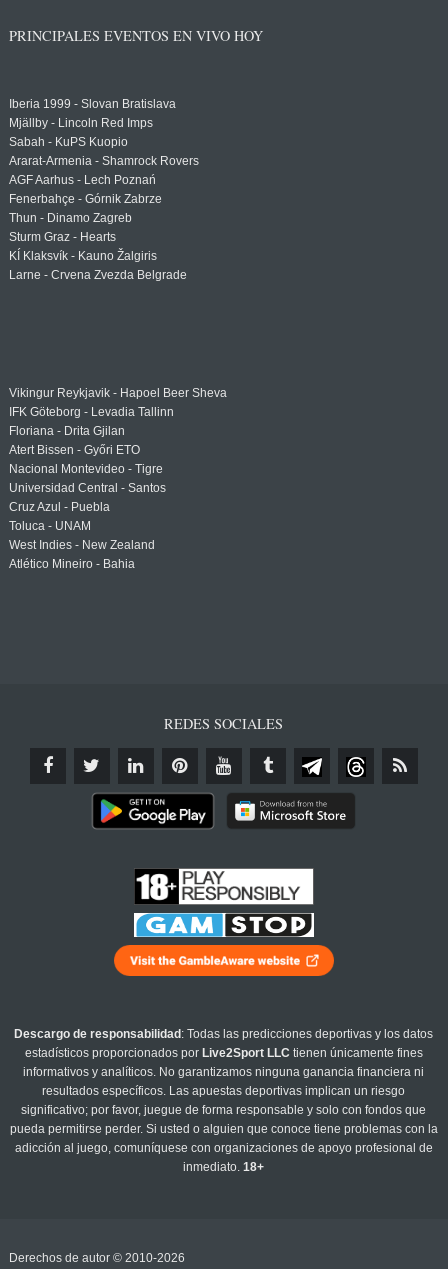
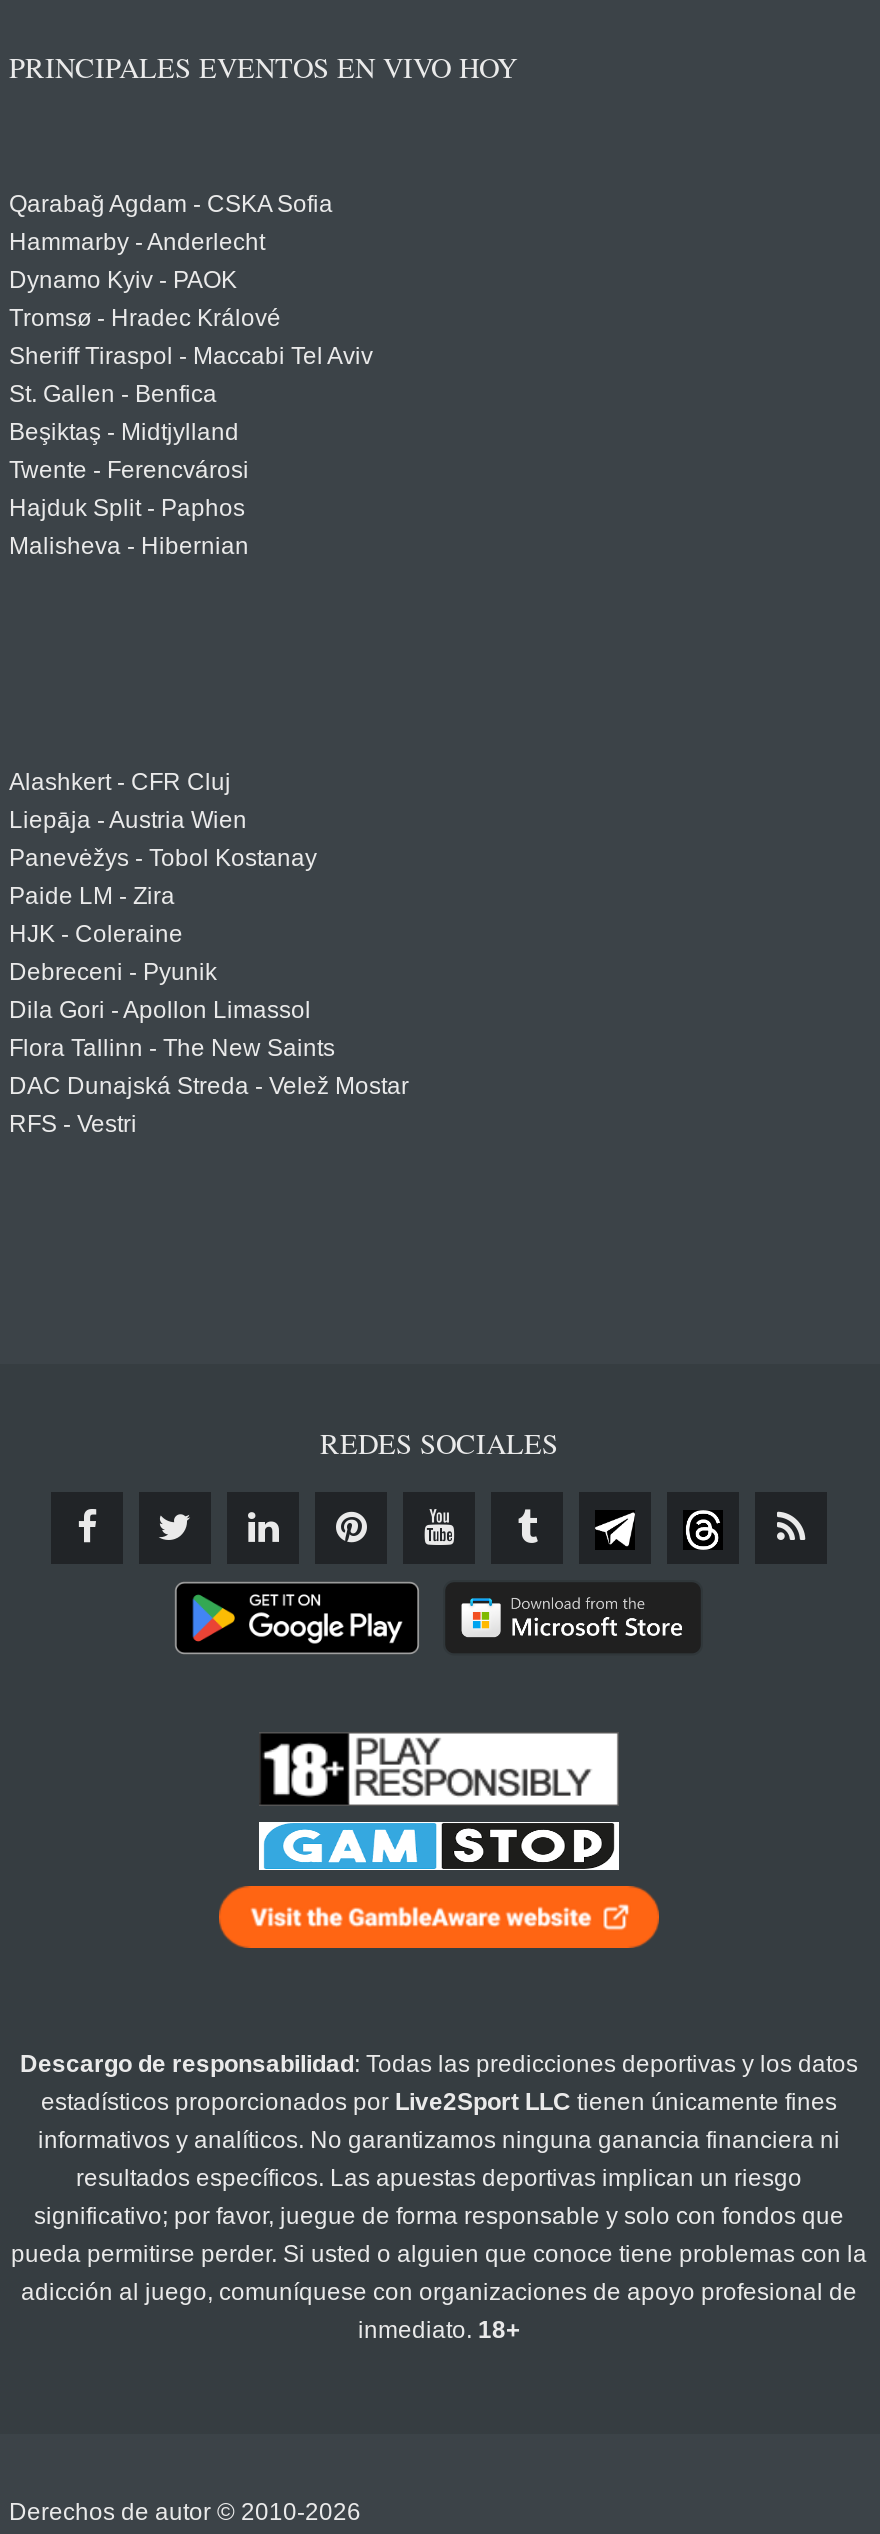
- Iberia 1999 - Slovan Bratislava
- Mjällby - Lincoln Red Imps
- Sabah - KuPS Kuopio
- Ararat-Armenia - Shamrock Rovers
- AGF Aarhus - Lech Poznań
- Fenerbahçe - Górnik Zabrze
- Thun - Dinamo Zagreb
- Sturm Graz - Hearts
- KÍ Klaksvík - Kauno Žalgiris
- Larne - Crvena Zvezda Belgrade
+ Qarabağ Agdam - CSKA Sofia
+ Hammarby - Anderlecht
+ Dynamo Kyiv - PAOK
+ Tromsø - Hradec Králové
+ Sheriff Tiraspol - Maccabi Tel Aviv
+ St. Gallen - Benfica
+ Beşiktaş - Midtjylland
+ Twente - Ferencvárosi
+ Hajduk Split - Paphos
+ Malisheva - Hibernian

- Vikingur Reykjavik - Hapoel Beer Sheva
- IFK Göteborg - Levadia Tallinn
- Floriana - Drita Gjilan
- Atert Bissen - Győri ETO
- Nacional Montevideo - Tigre
- Universidad Central - Santos
- Cruz Azul - Puebla
- Toluca - UNAM
- West Indies - New Zealand
- Atlético Mineiro - Bahia
+ Alashkert - CFR Cluj
+ Liepāja - Austria Wien
+ Panevėžys - Tobol Kostanay
+ Paide LM - Zira
+ HJK - Coleraine
+ Debreceni - Pyunik
+ Dila Gori - Apollon Limassol
+ Flora Tallinn - The New Saints
+ DAC Dunajská Streda - Velež Mostar
+ RFS - Vestri
